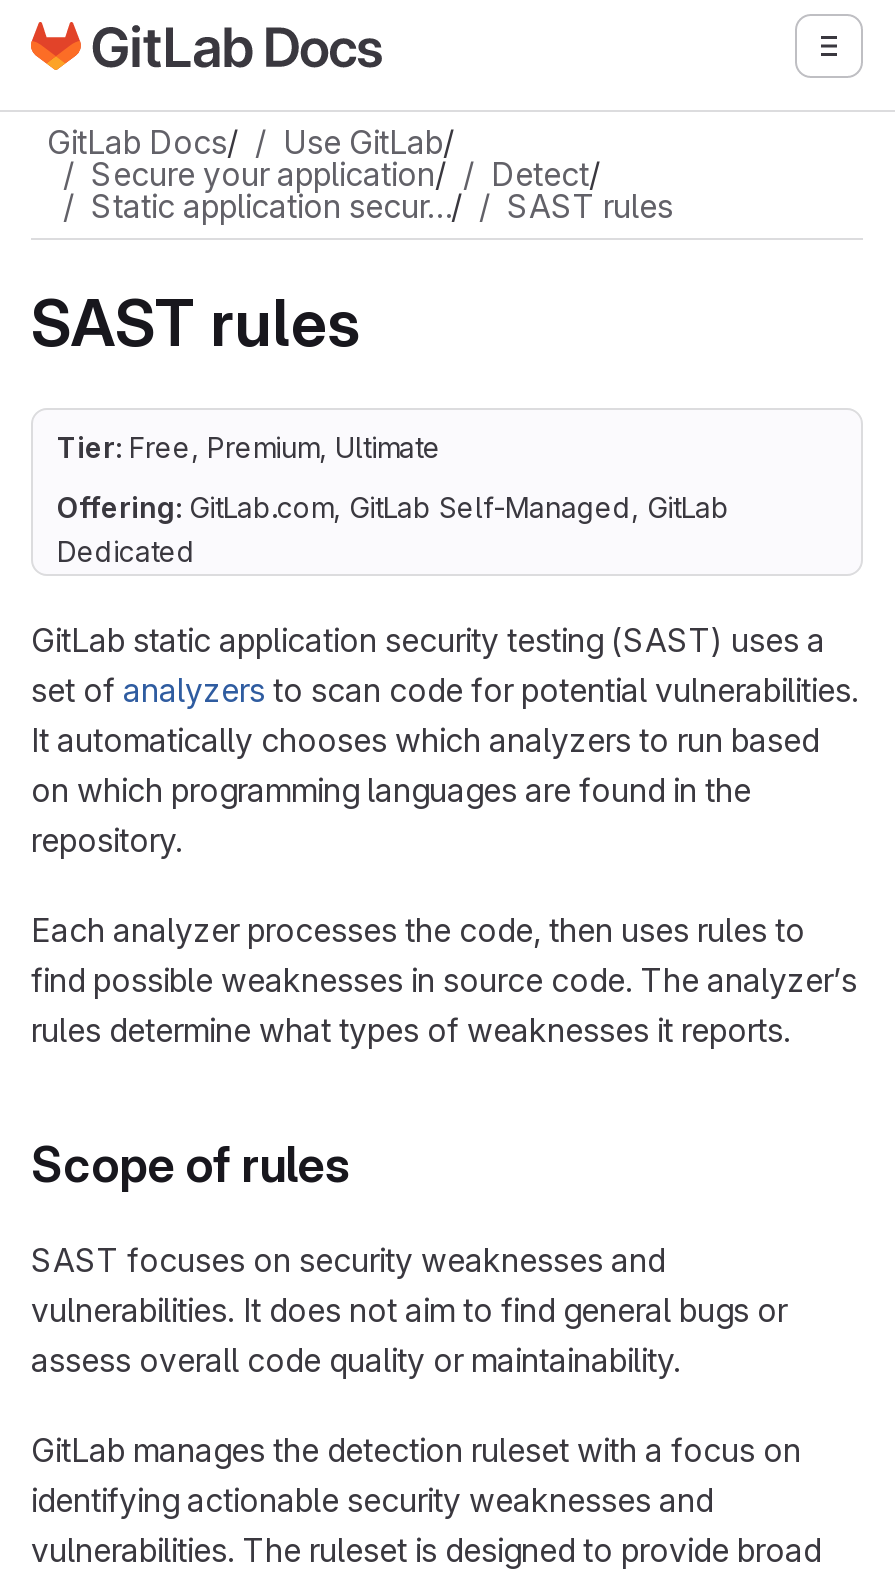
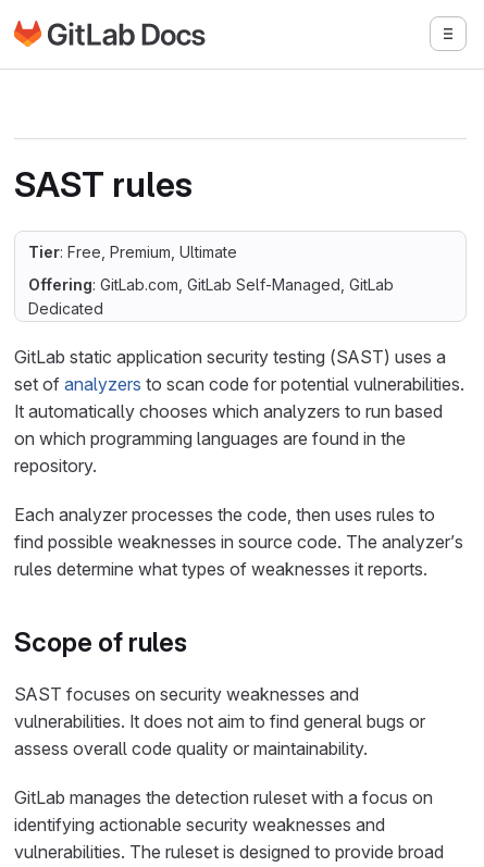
- GitLab Docs/
- Use GitLab/
- Secure your application/
- Detect/
- Static application secur…/
- SAST rules
